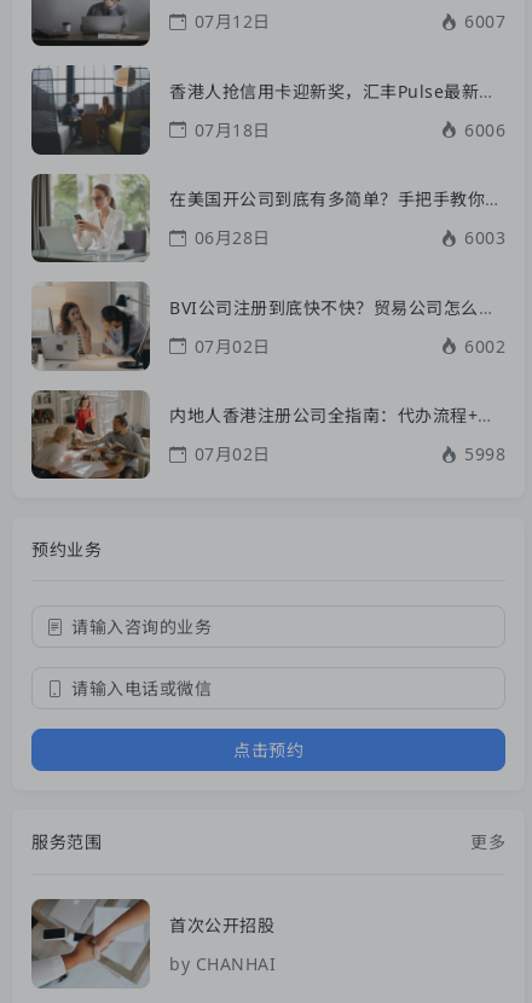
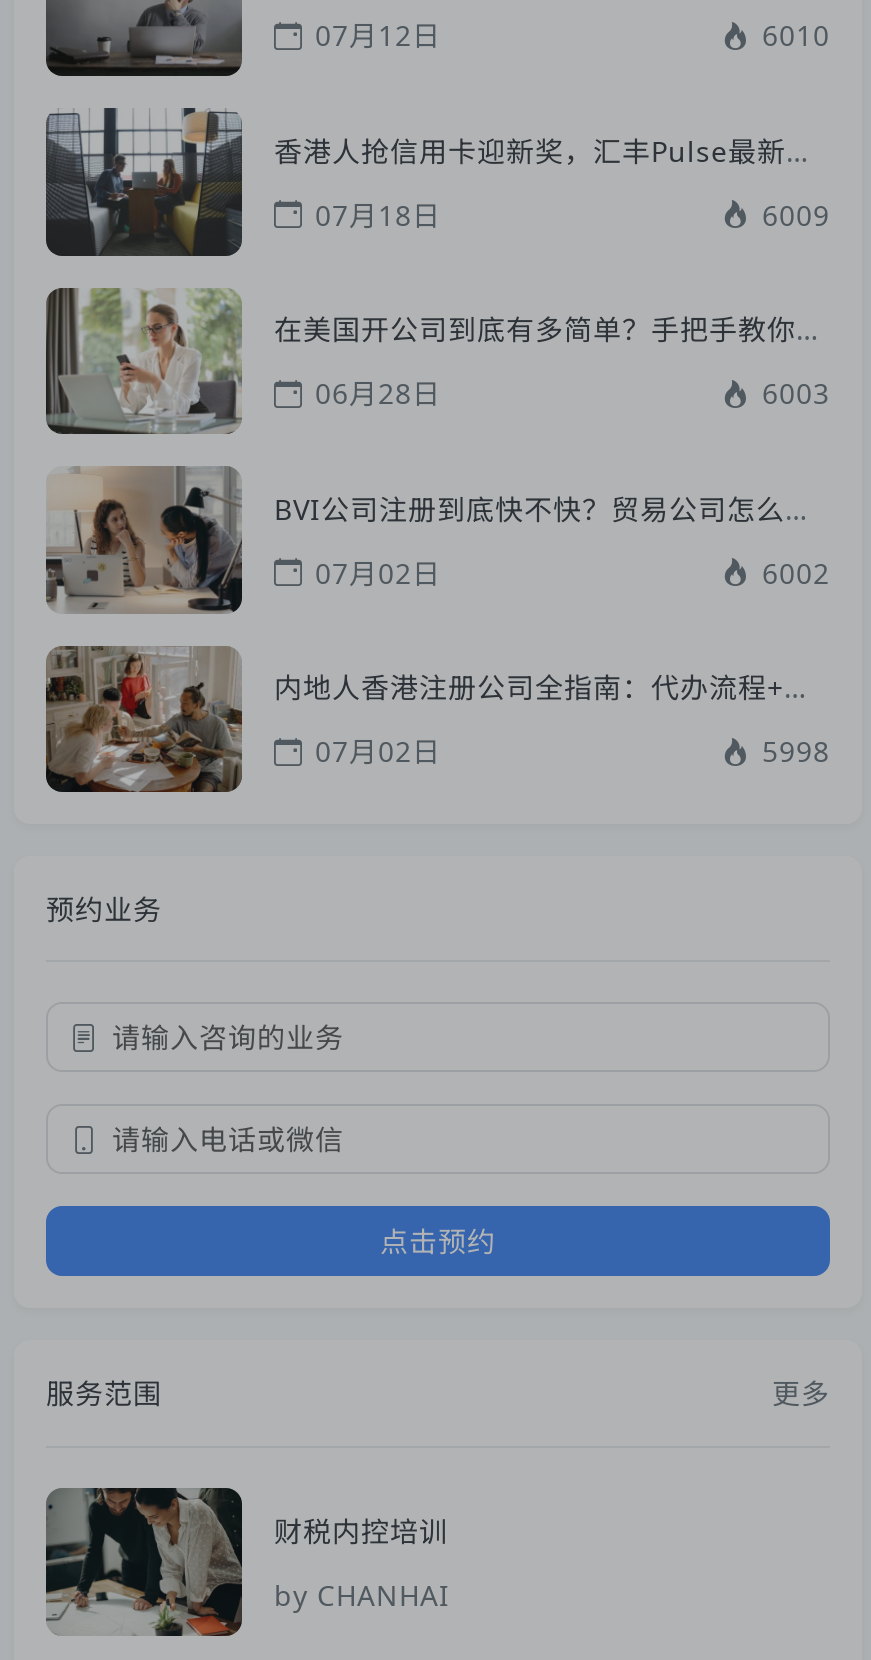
- 6007
+ 6010

- 6006
+ 6009

- [image]
- 首次公开招股
+ [image]
+ 财税内控培训
